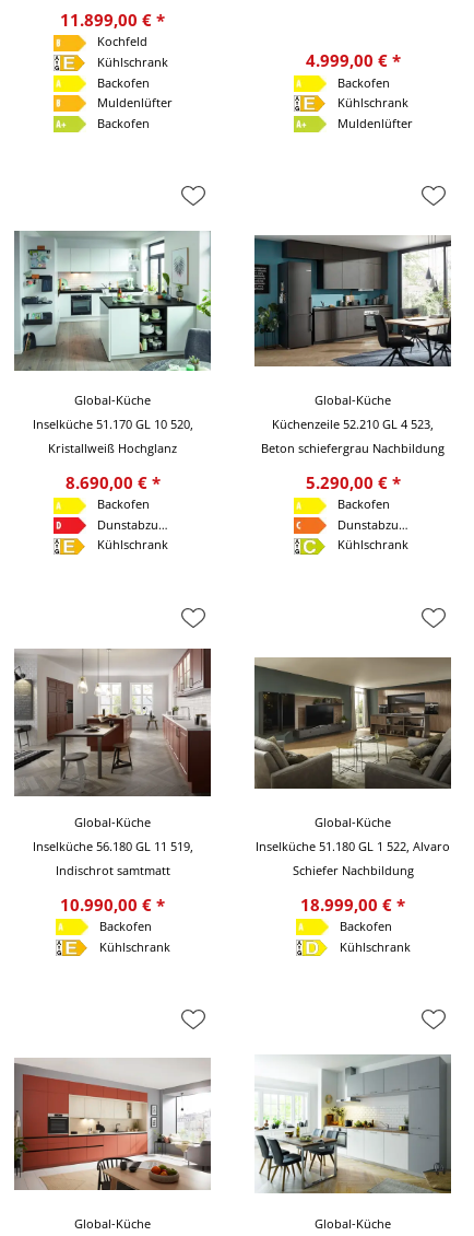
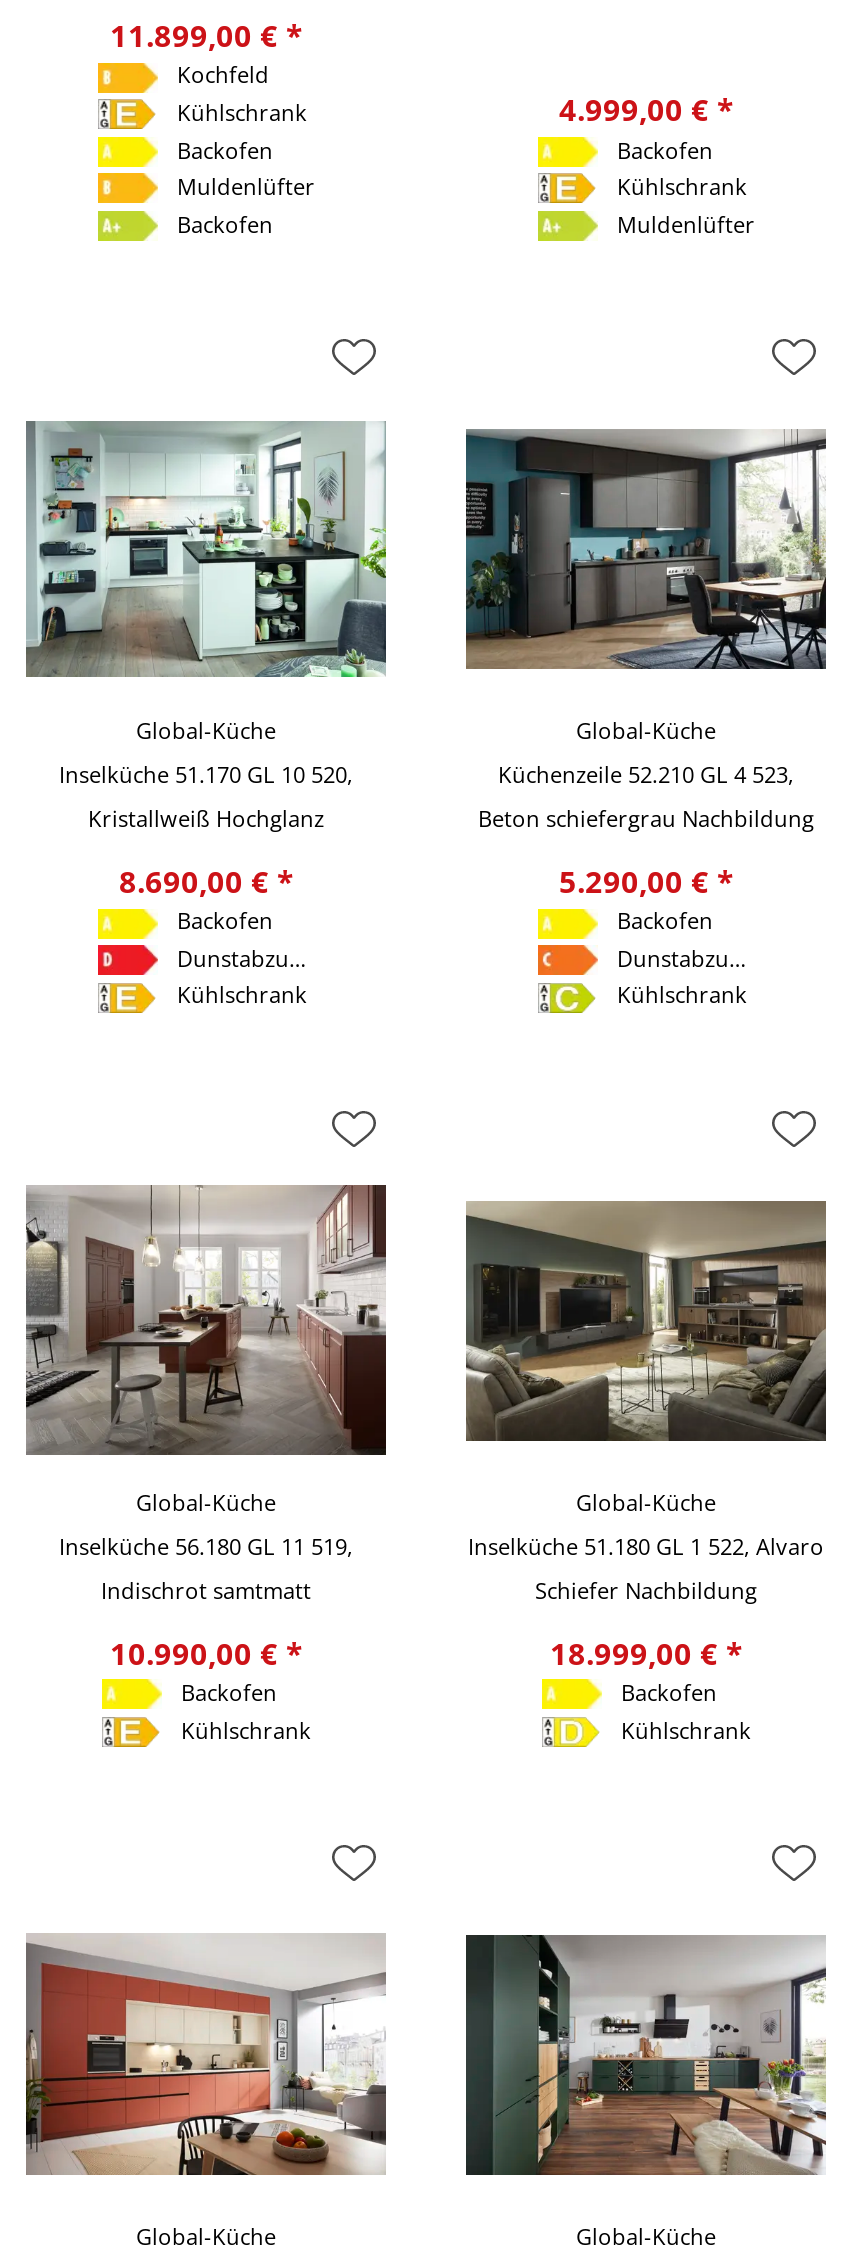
- [image]
+ [image]
